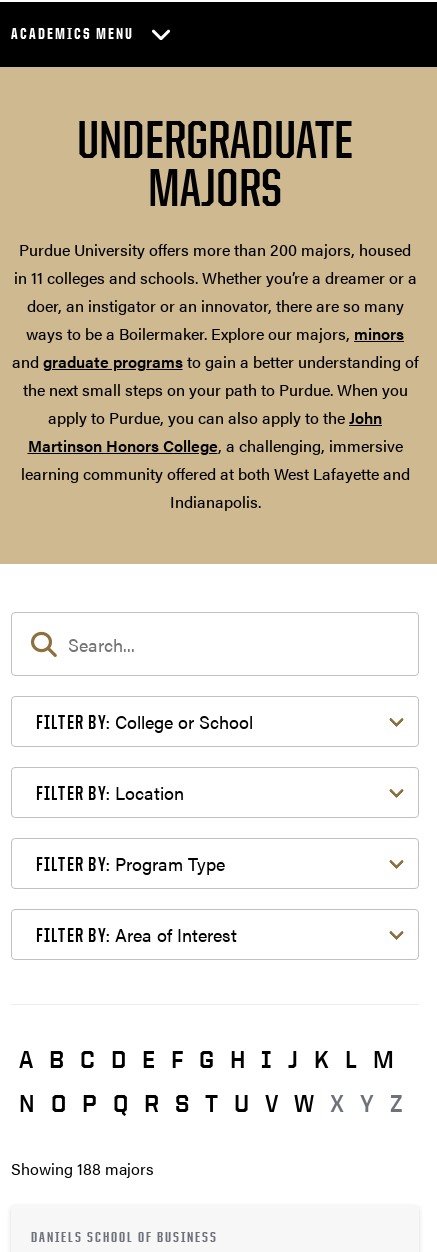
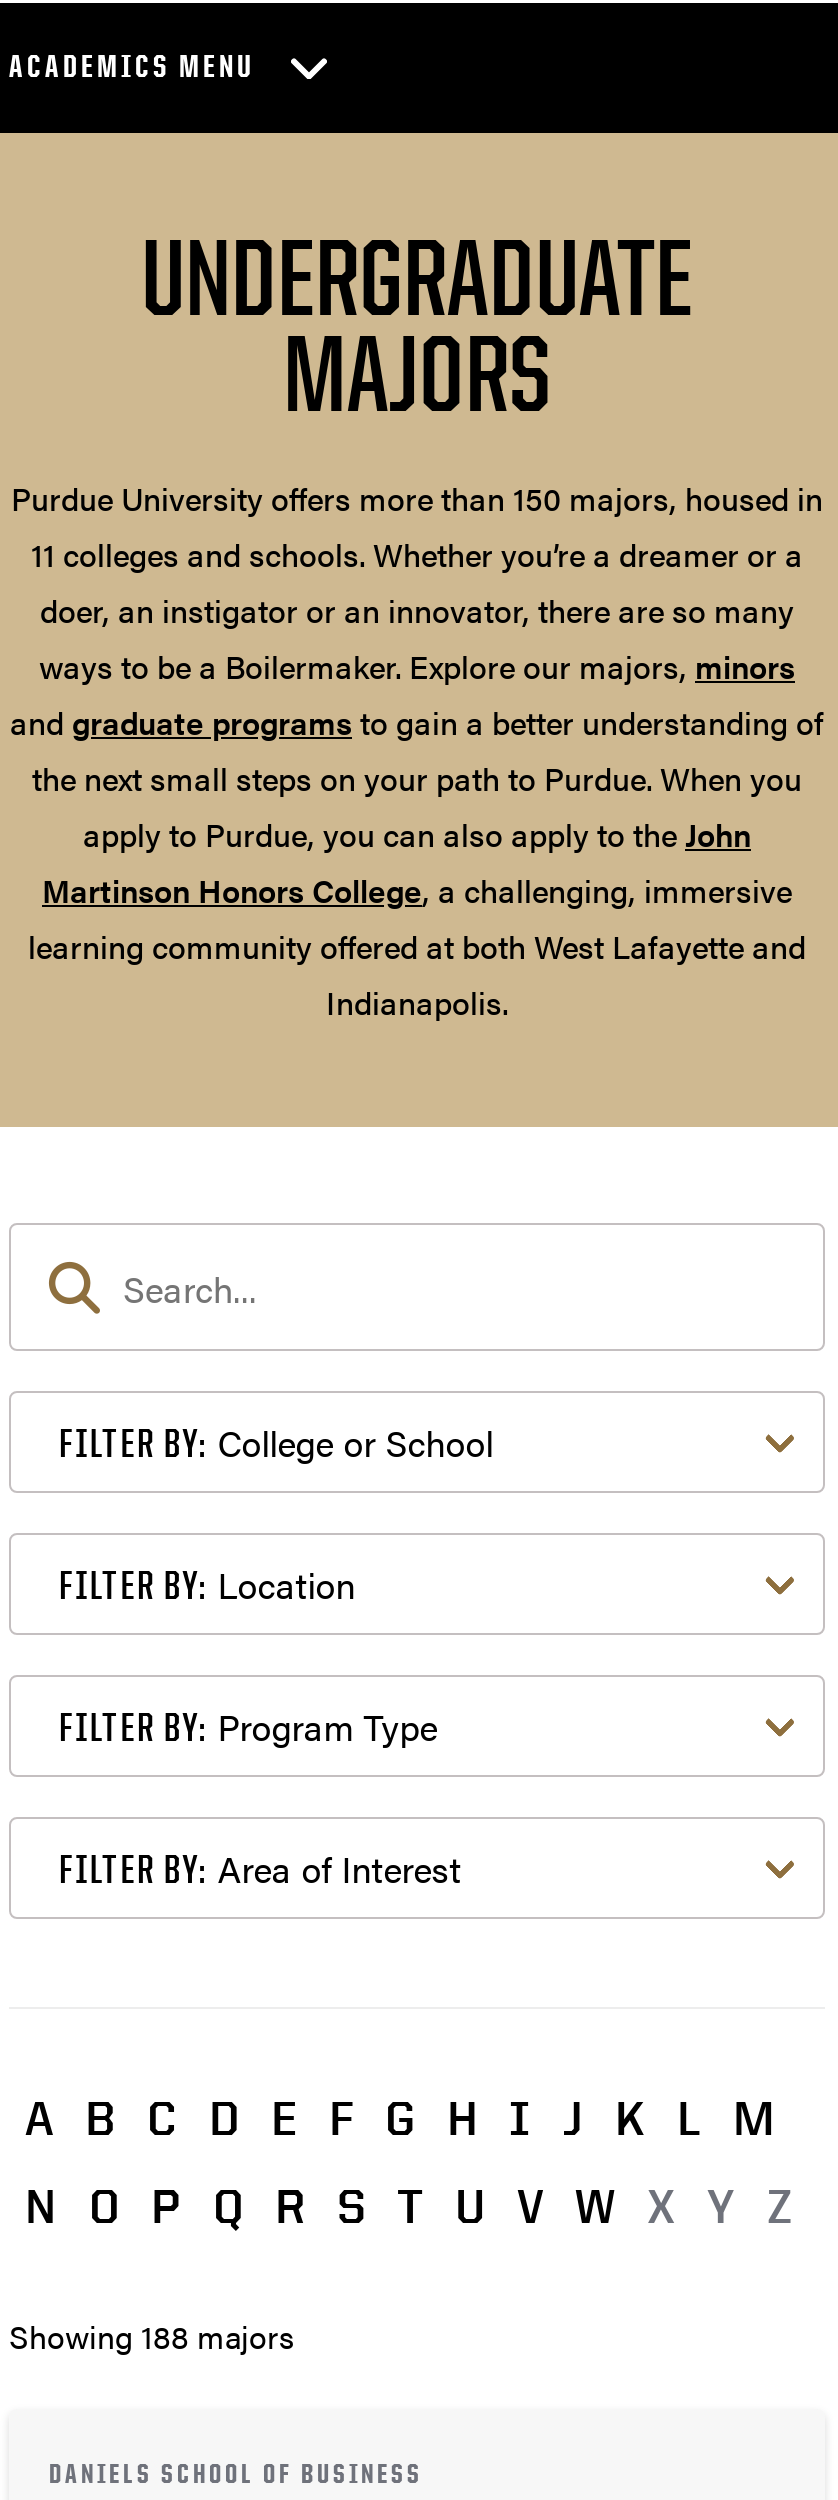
- Purdue University offers more than 200 majors, housed
- in 11 colleges and schools. Whether you’re a dreamer or a
+ Purdue University offers more than 150 majors, housed in
+ 11 colleges and schools. Whether you’re a dreamer or a
